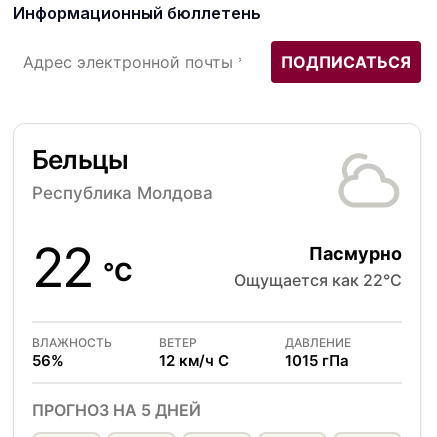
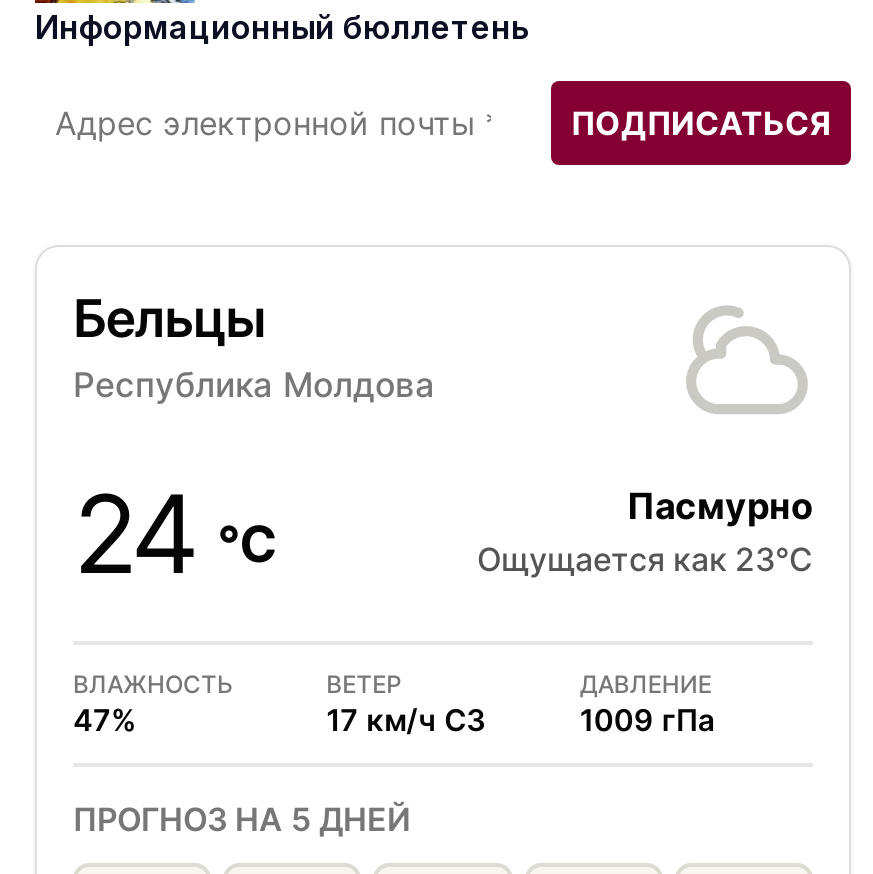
- 22 °C
+ 24 °C

- Ощущается как 22°C
+ Ощущается как 23°C

- 56%
+ 47%

- 12 км/ч С
+ 17 км/ч СЗ

- 1015 гПа
+ 1009 гПа
